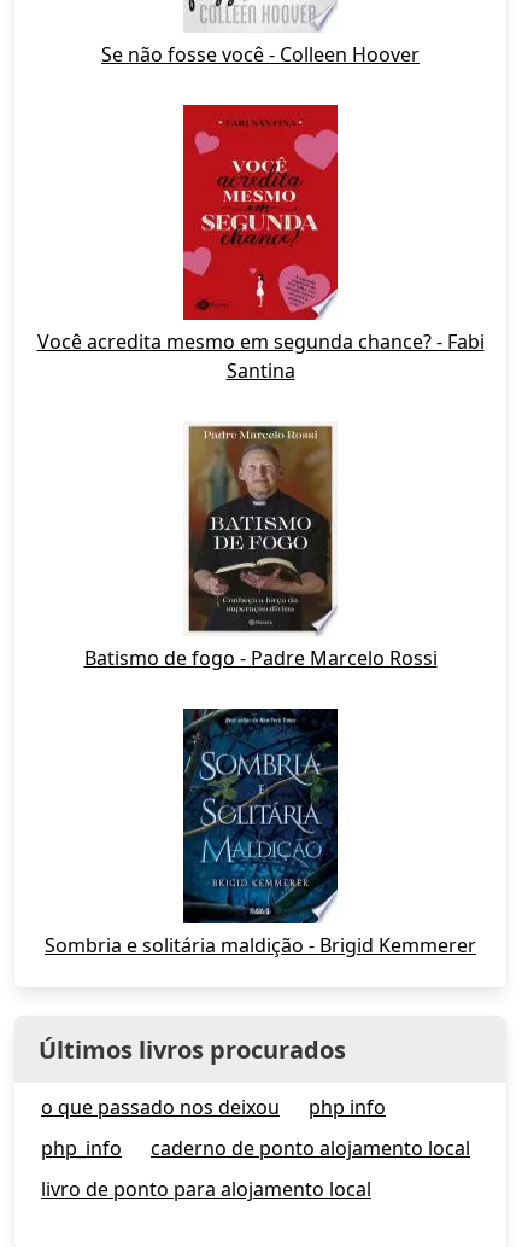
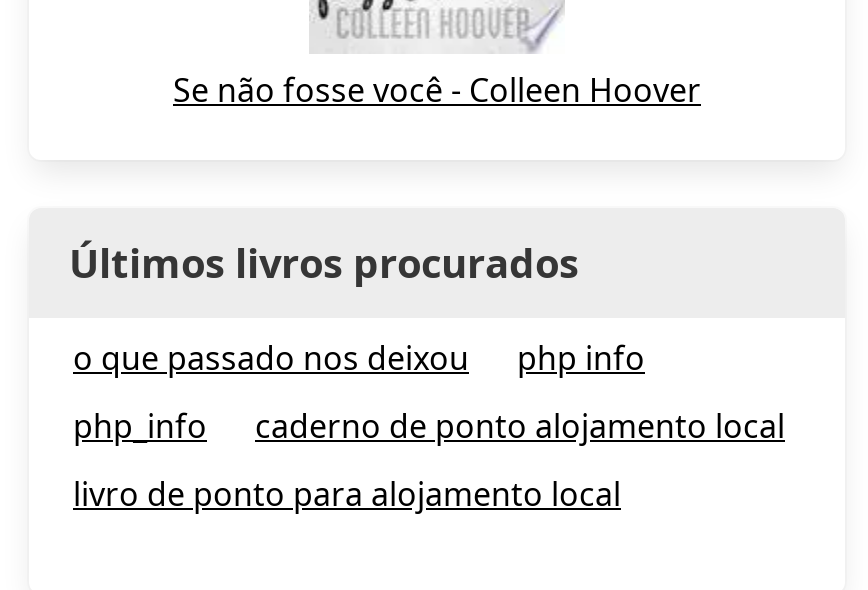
- [image]
- Você acredita mesmo em segunda chance? - Fabi
- Santina

- [image]
- Batismo de fogo - Padre Marcelo Rossi

- [image]
- Sombria e solitária maldição - Brigid Kemmerer
